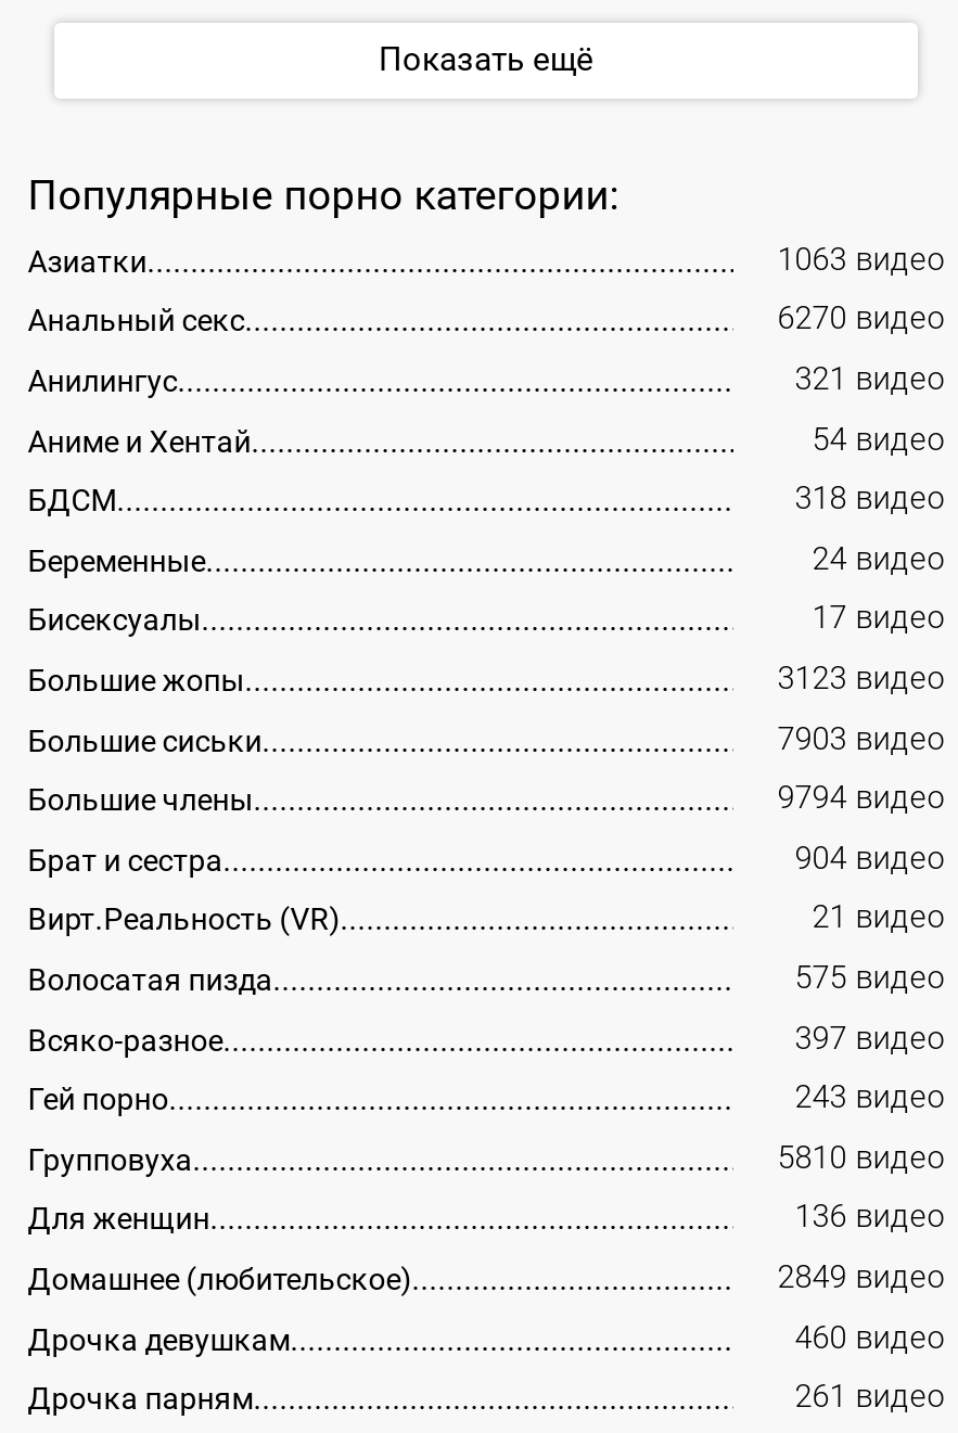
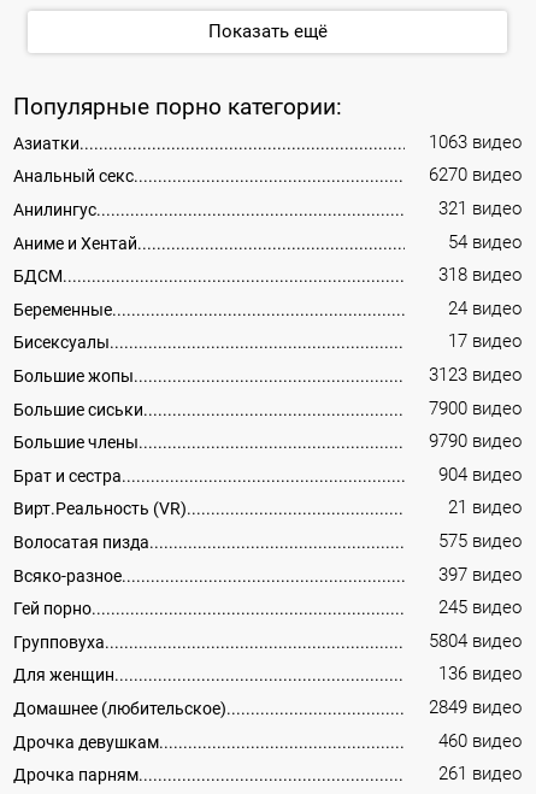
- 7903 видео
+ 7900 видео

- 9794 видео
+ 9790 видео

- 243 видео
+ 245 видео

- 5810 видео
+ 5804 видео
